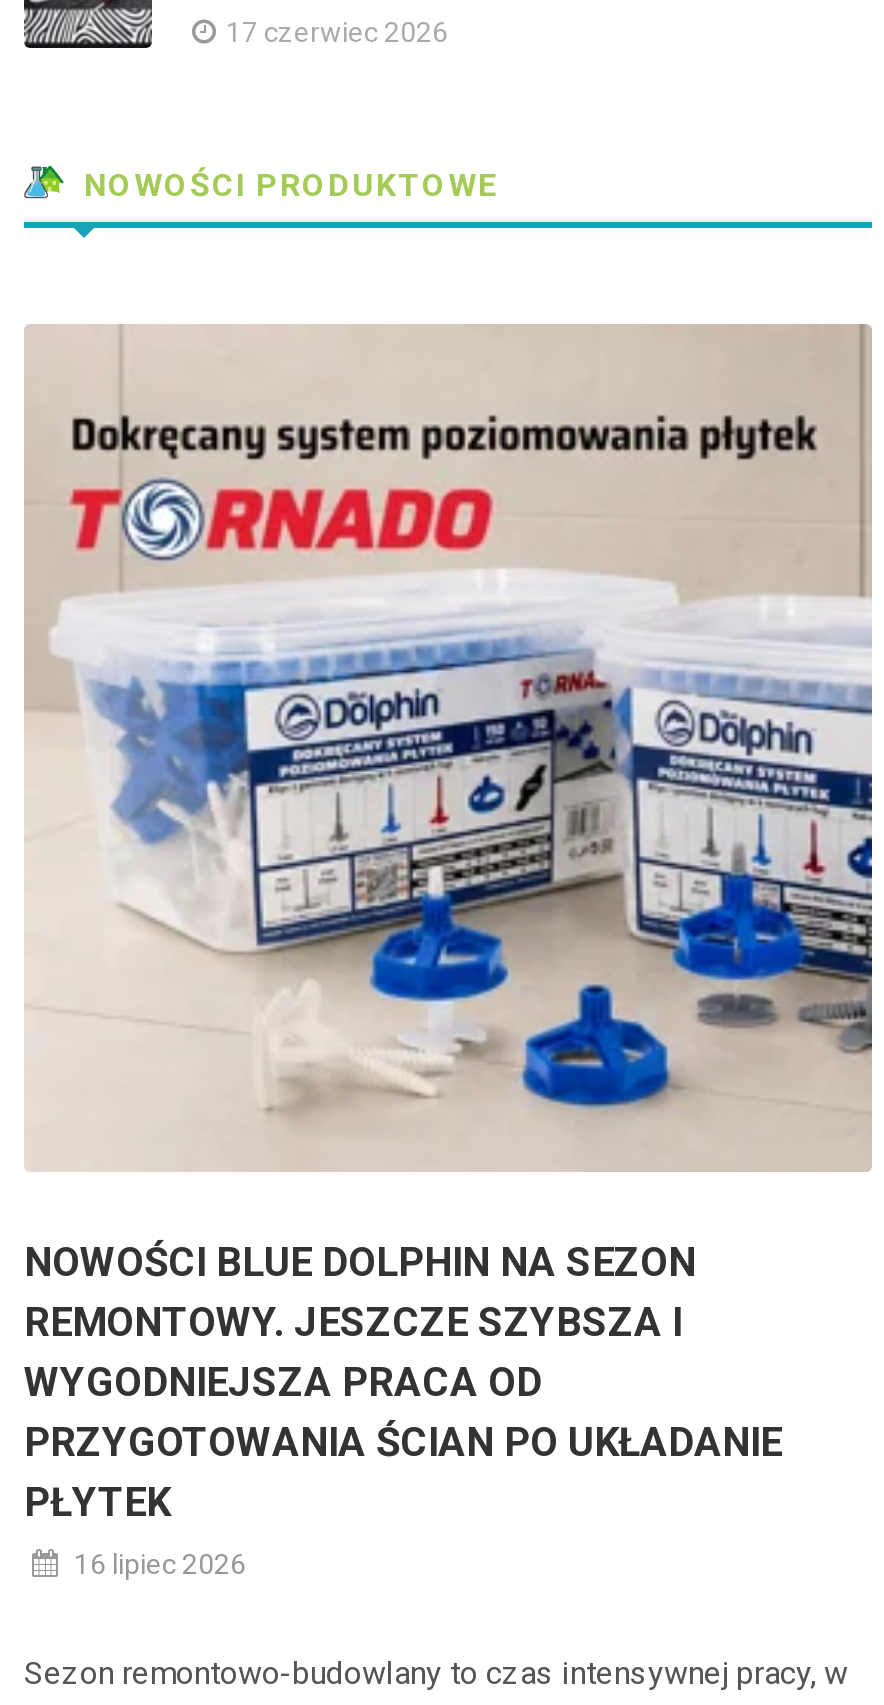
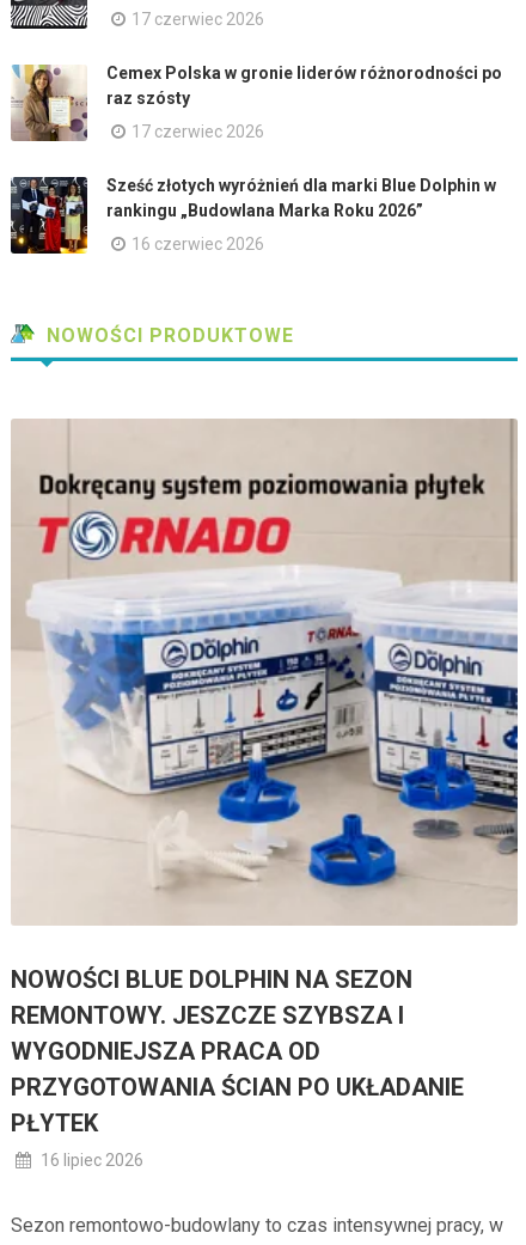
+ [image]
+ Cemex Polska w gronie liderów różnorodności po
+ raz szósty
+ 17 czerwiec 2026
+ Sześć złotych wyróżnień dla marki Blue Dolphin w
+ rankingu „Budowlana Marka Roku 2026”
+ 16 czerwiec 2026

+ [image]
